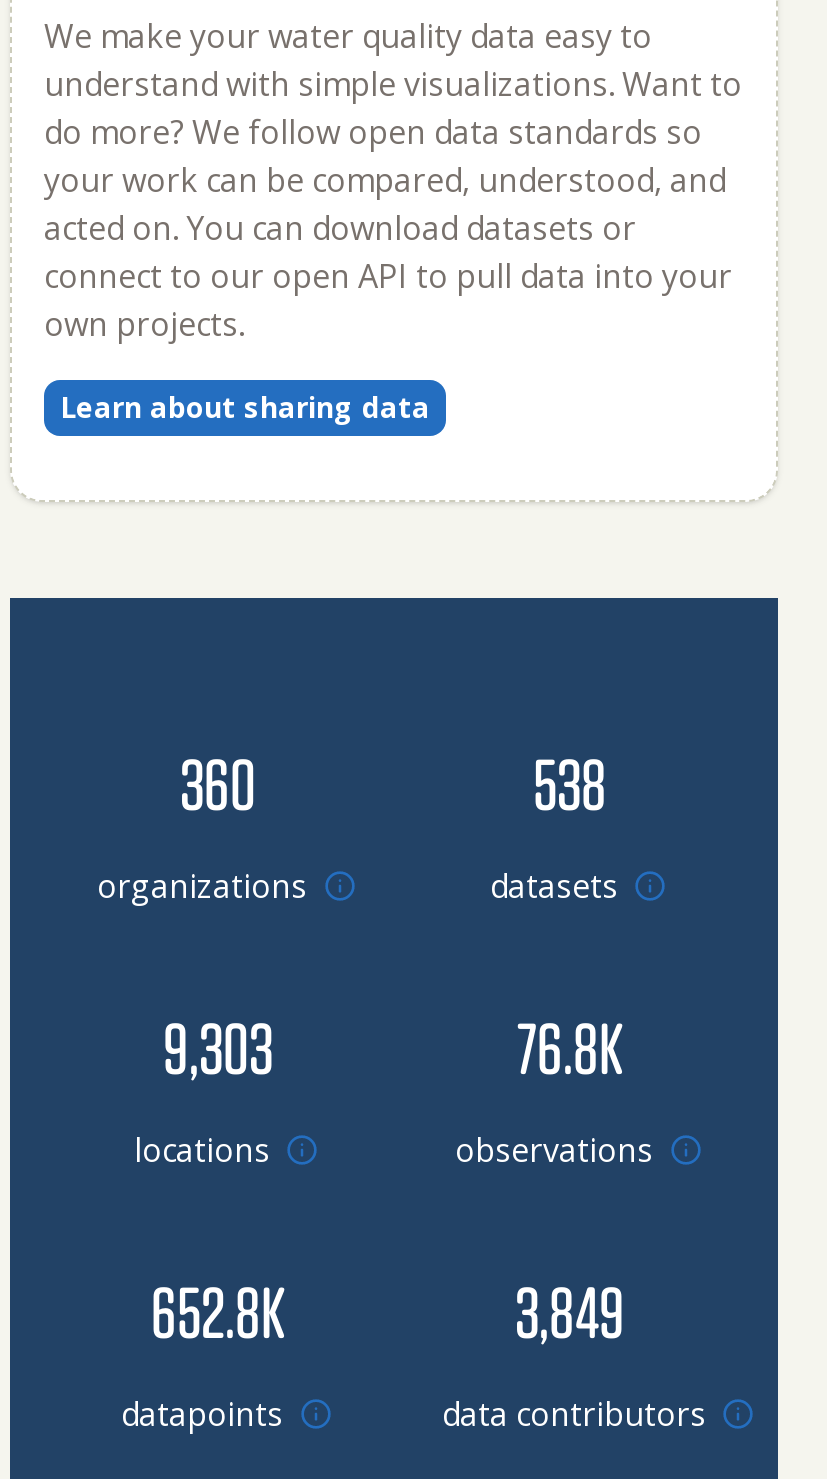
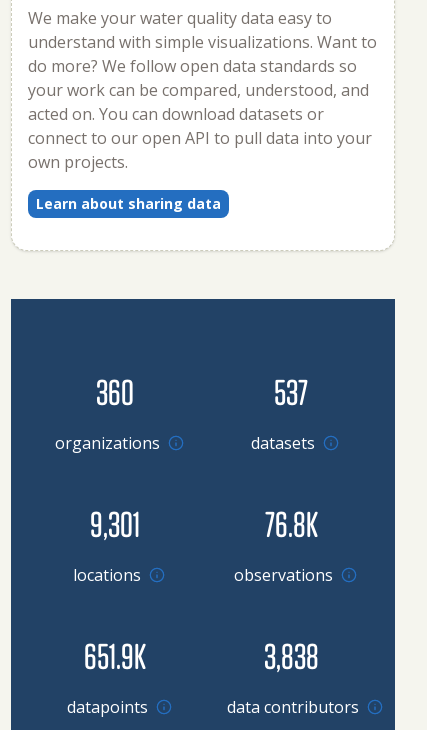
- 538
+ 537

- 9,303
+ 9,301

- 652.8K
+ 651.9K

- 3,849
+ 3,838
